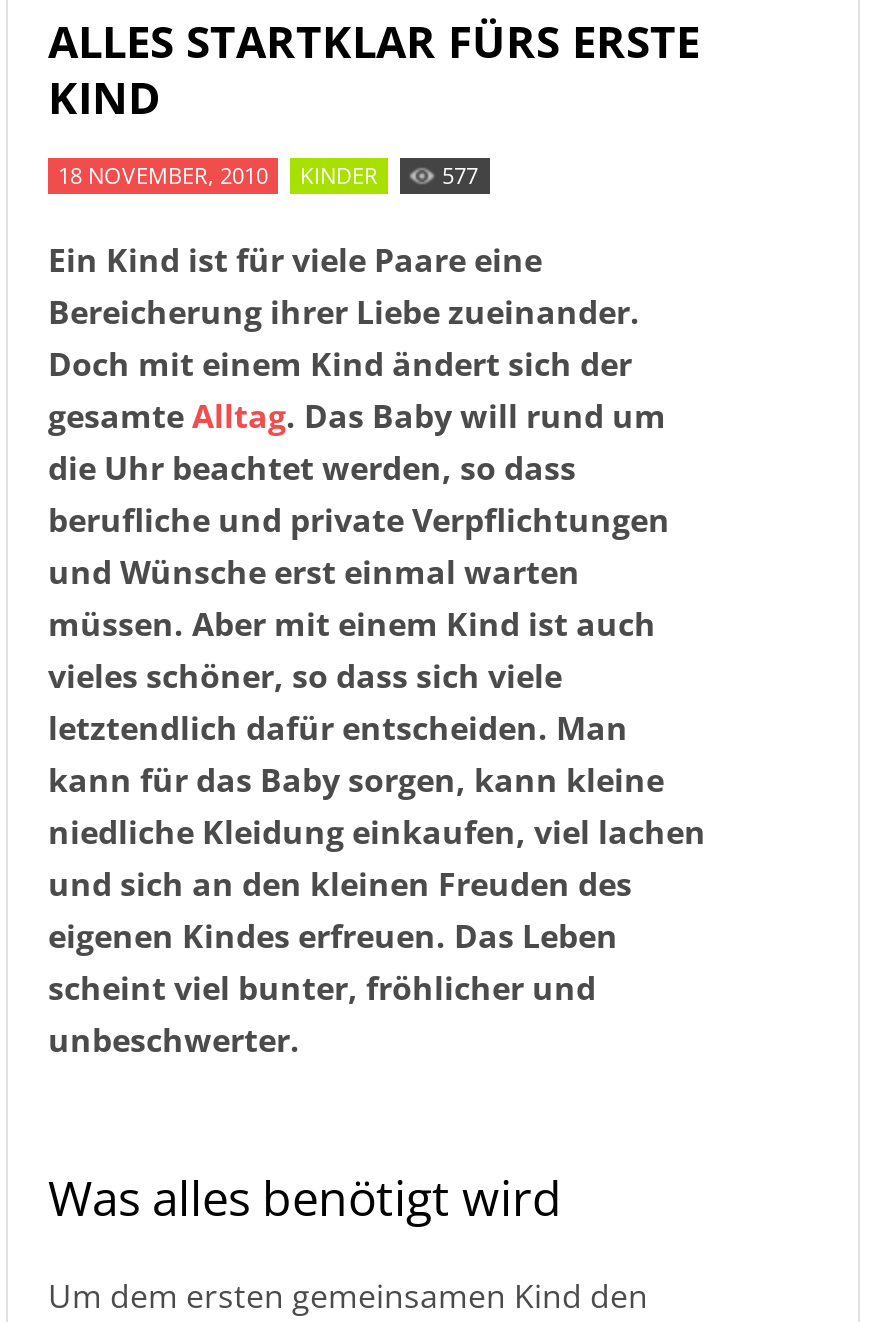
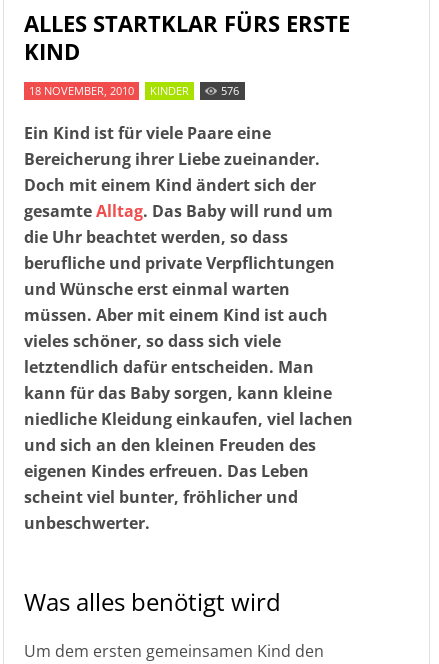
- 577
+ 576
